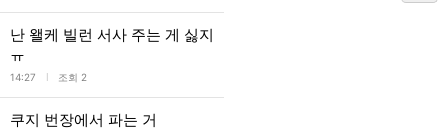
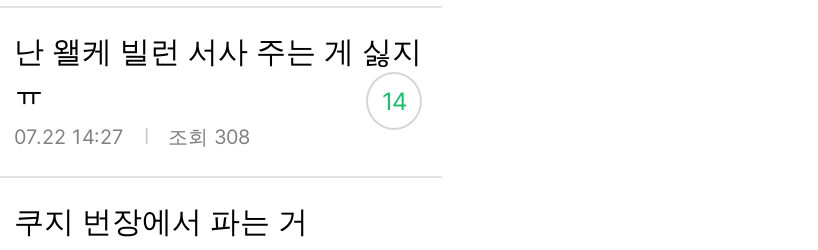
- 14:27
- 조회 2
+ 14
+ 07.22 14:27
+ 조회 308
